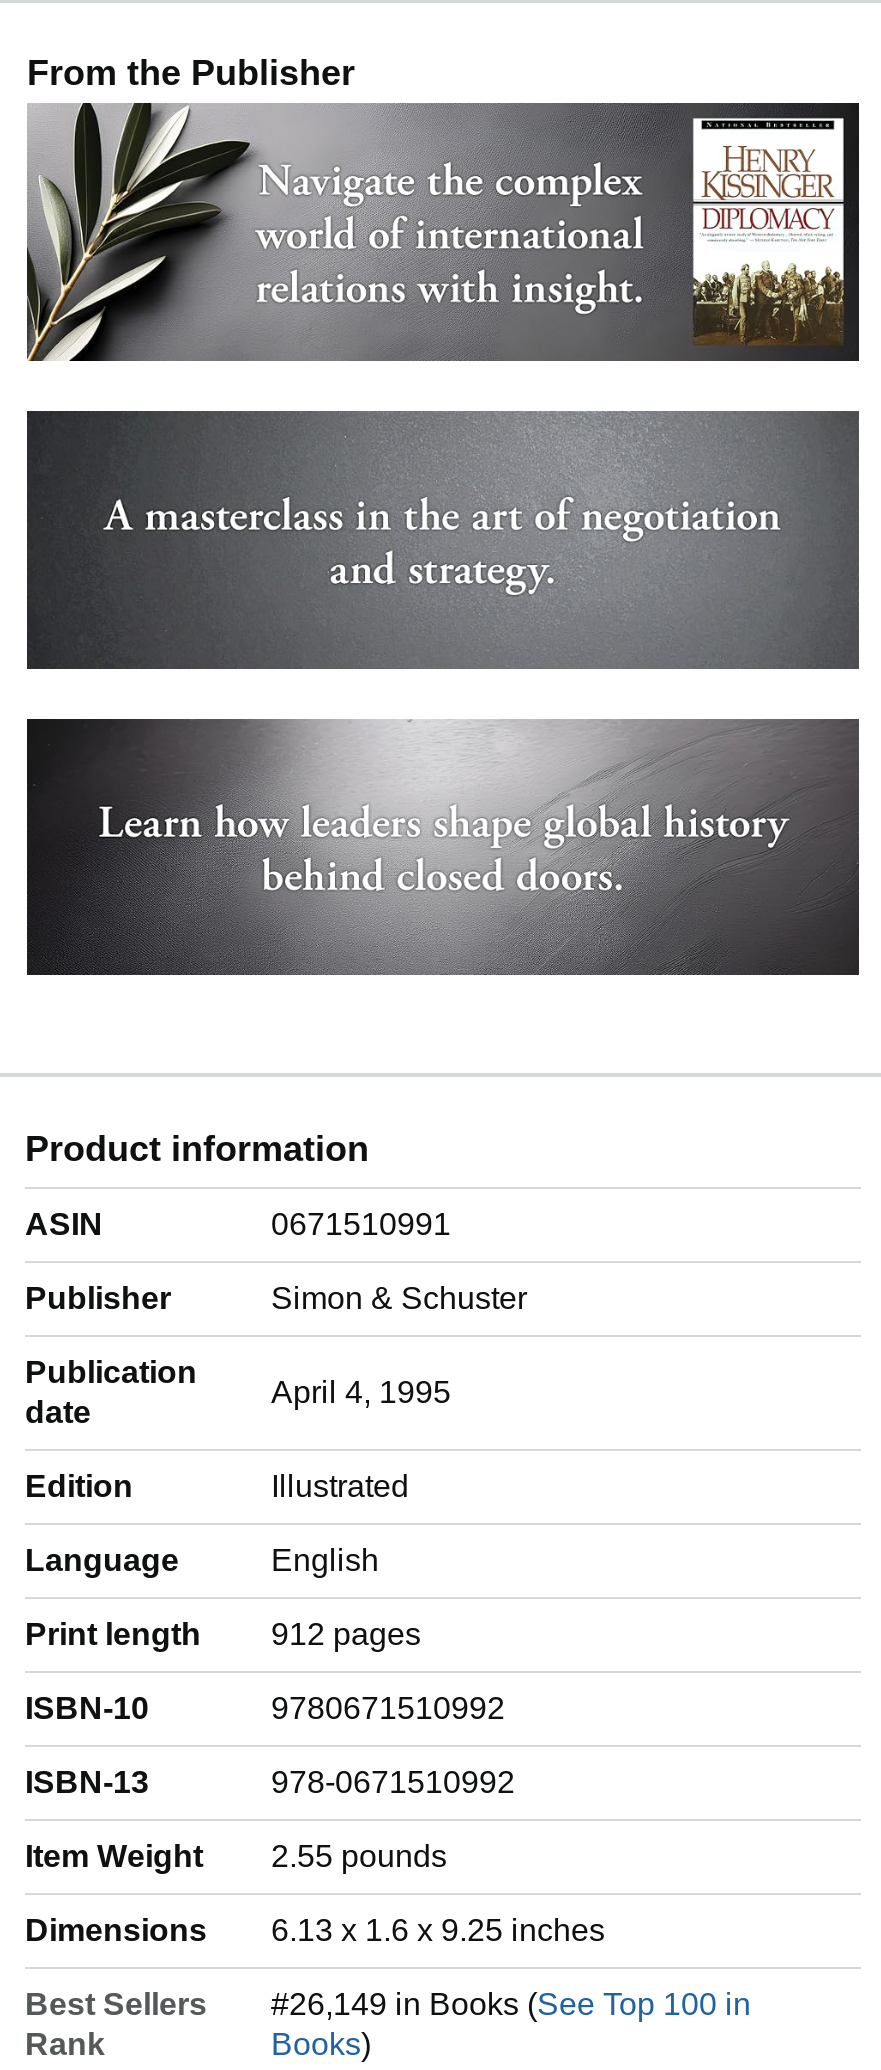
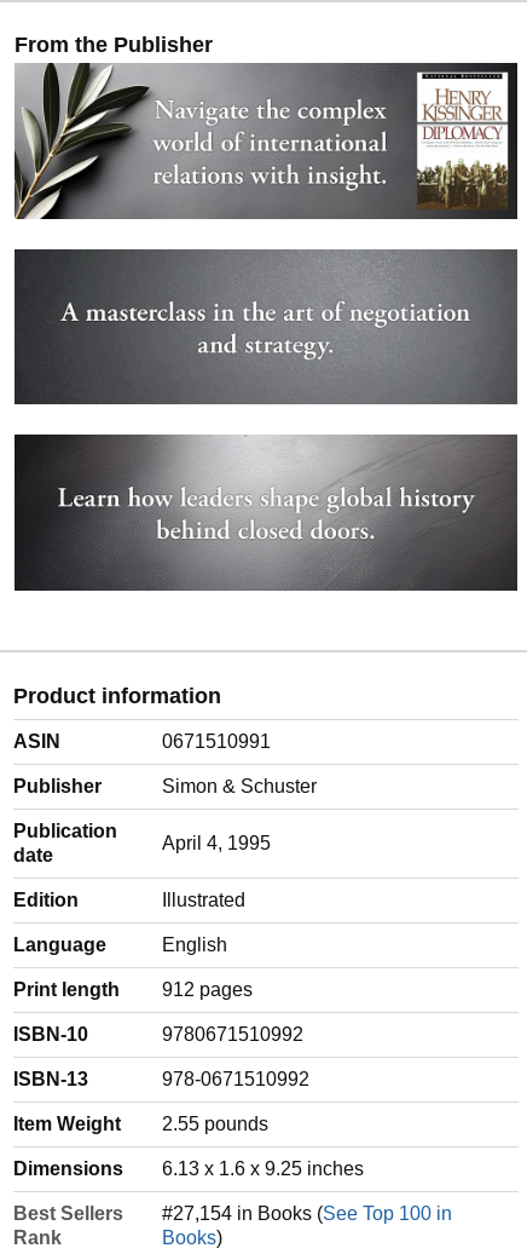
- #26,149 in Books (See Top 100 in
+ #27,154 in Books (See Top 100 in
